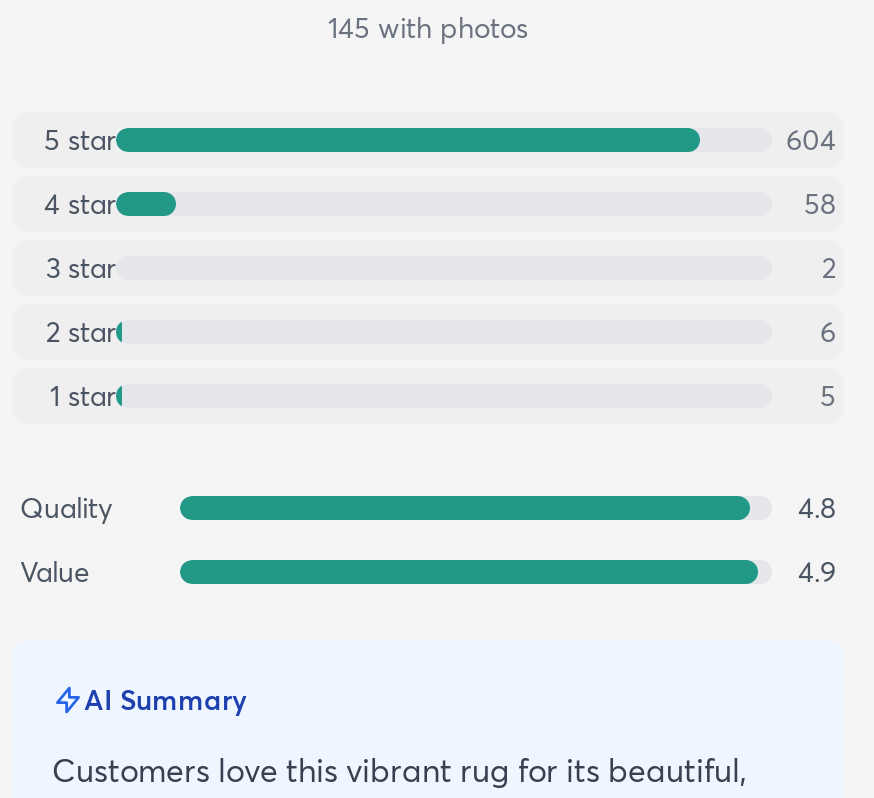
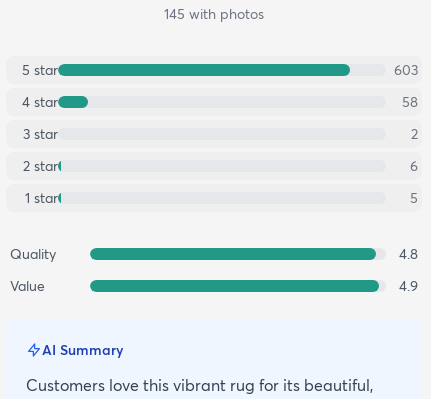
- 604
+ 603
